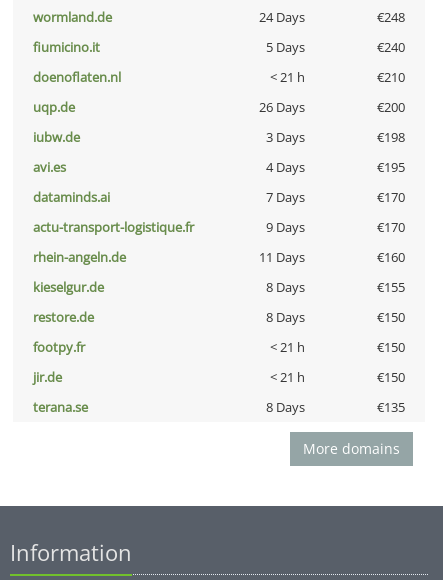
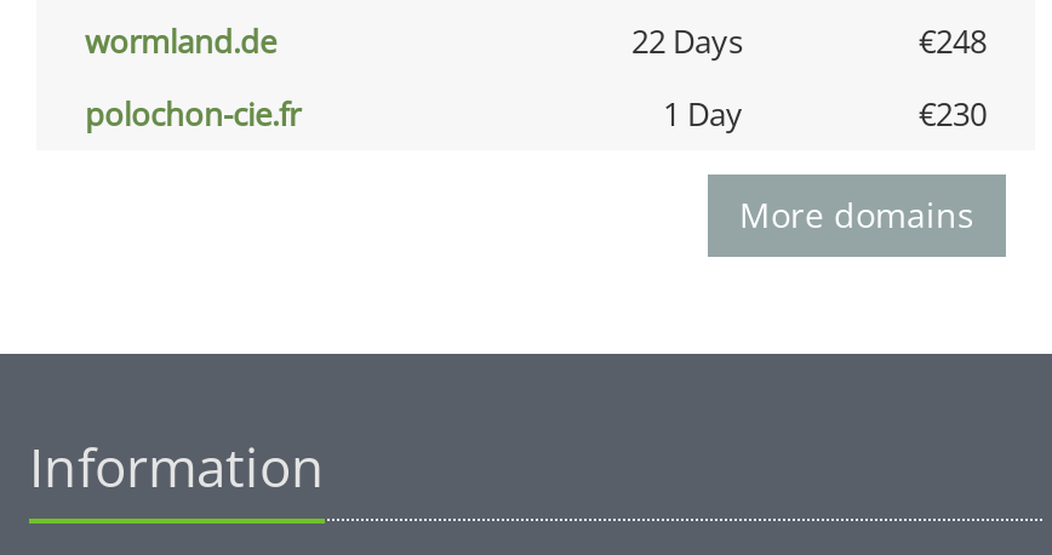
- 24 Days
+ 22 Days

- fiumicino.it
- 5 Days
- €240
- doenoflaten.nl
- < 21 h
- €210
- uqp.de
- 26 Days
- €200
- iubw.de
- 3 Days
- €198
- avi.es
- 4 Days
- €195
- dataminds.ai
- 7 Days
- €170
- actu-transport-logistique.fr
- 9 Days
- €170
- rhein-angeln.de
- 11 Days
- €160
- kieselgur.de
- 8 Days
- €155
- restore.de
- 8 Days
- €150
- footpy.fr
- < 21 h
- €150
- jir.de
- < 21 h
- €150
- terana.se
- 8 Days
- €135
+ polochon-cie.fr
+ 1 Day
+ €230
